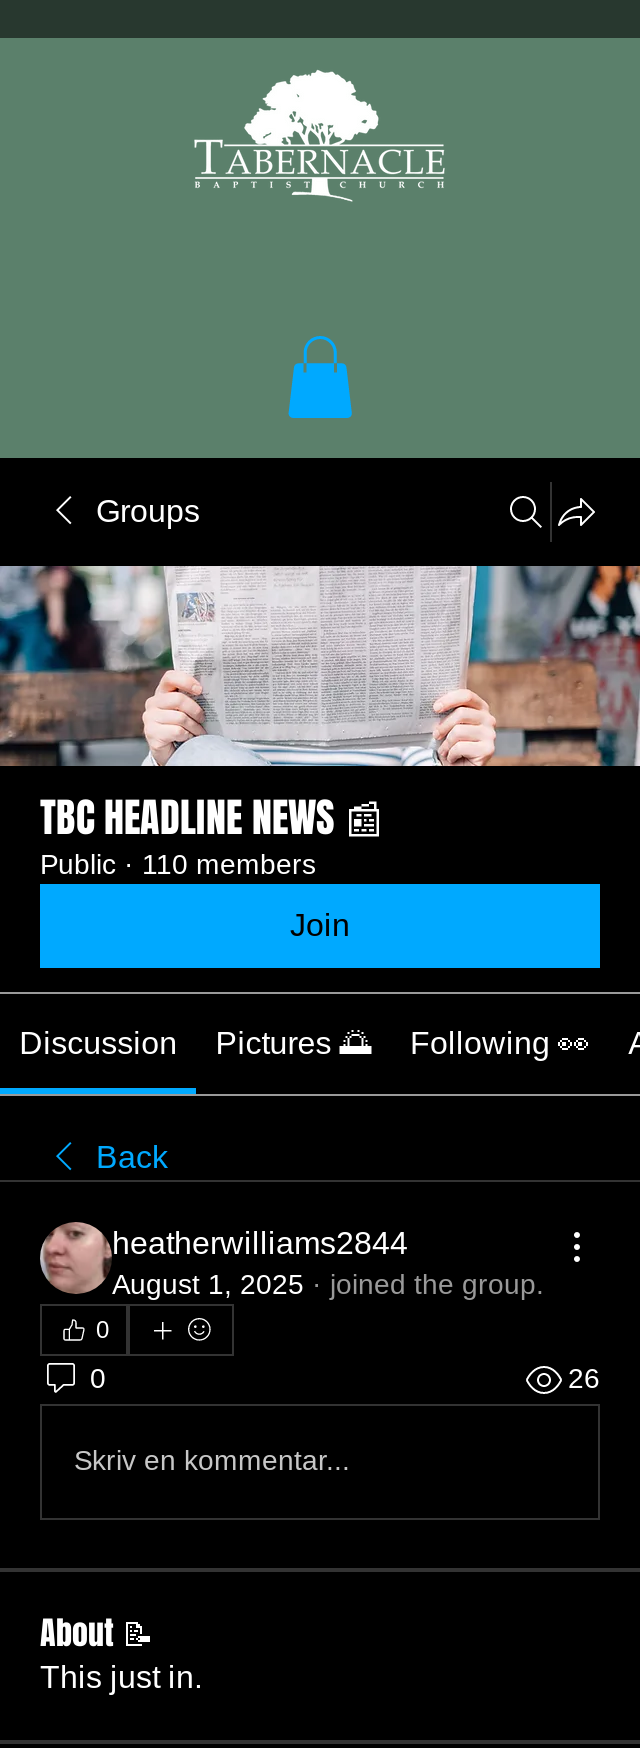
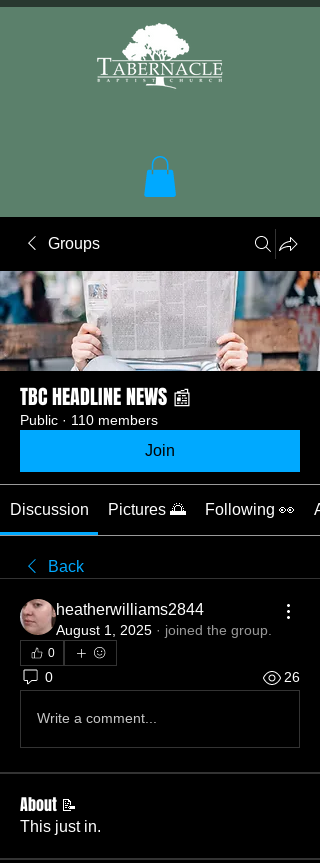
- Skriv en kommentar...
+ Write a comment...
